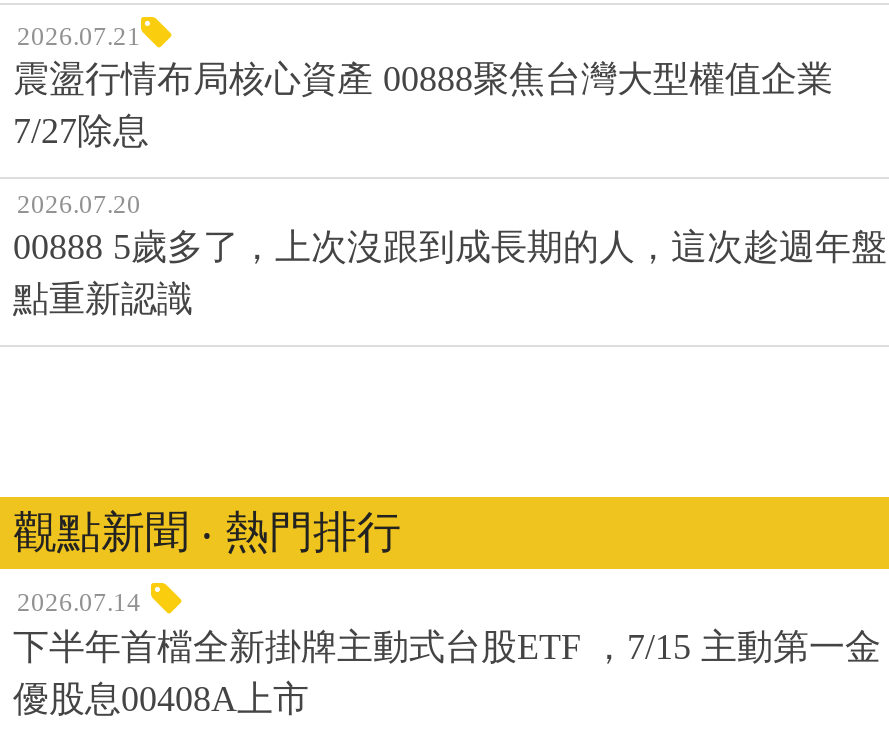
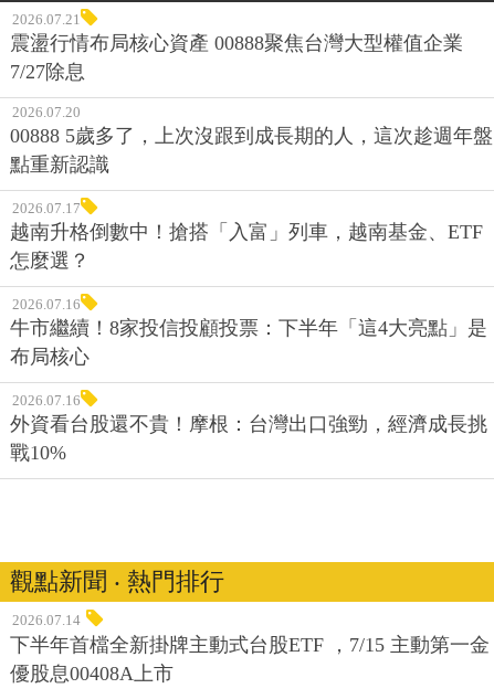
+ 2026.07.17
+ 越南升格倒數中！搶搭「入富」列車，越南基金、ETF
+ 怎麼選？
+ 2026.07.16
+ 牛市繼續！8家投信投顧投票：下半年「這4大亮點」是
+ 布局核心
+ 2026.07.16
+ 外資看台股還不貴！摩根：台灣出口強勁，經濟成長挑
+ 戰10%
